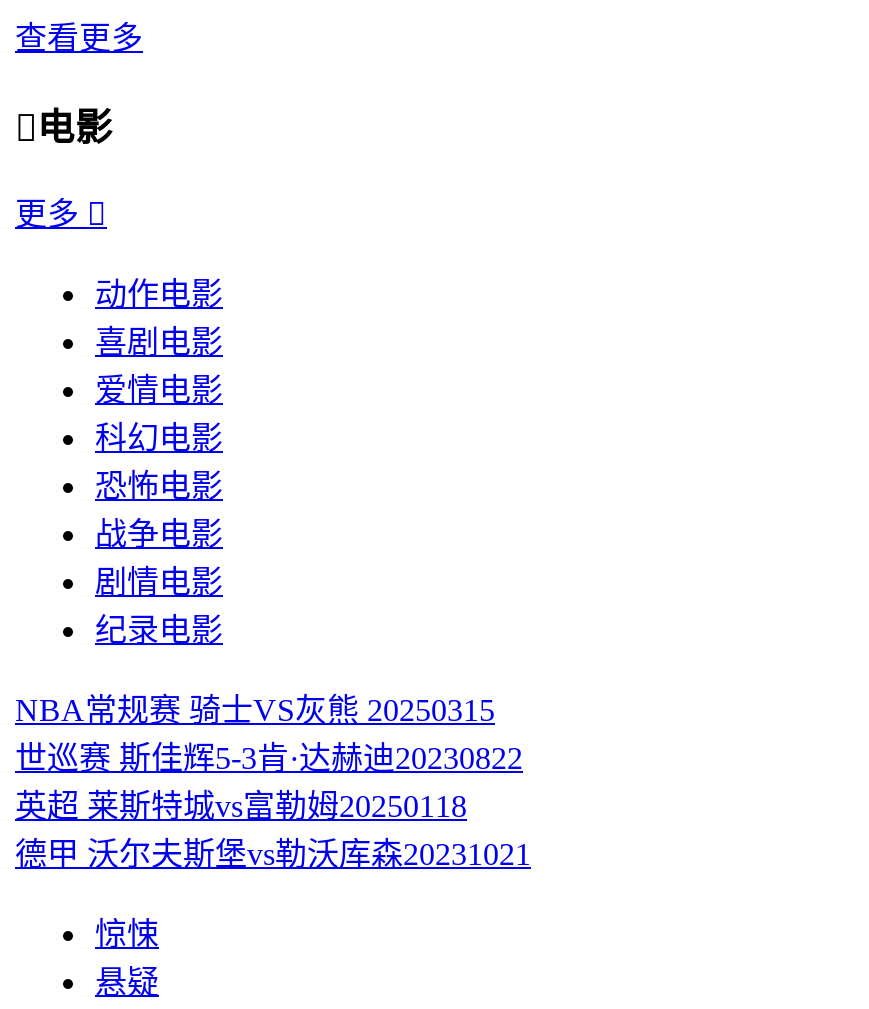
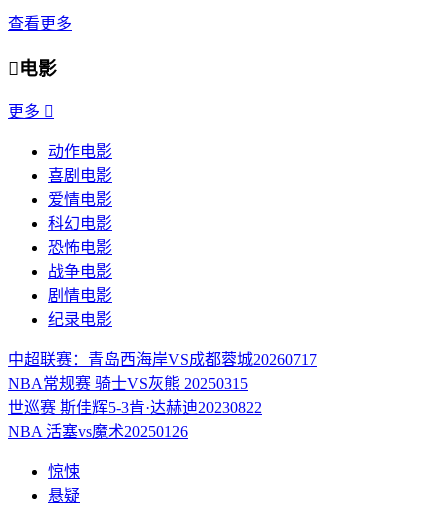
+ 中超联赛：青岛西海岸VS成都蓉城20260717

moved down: NBA常规赛 骑士VS灰熊 20250315 | 世巡赛 斯佳辉5-3肯·达赫迪20230822

- 英超 莱斯特城vs富勒姆20250118
- 德甲 沃尔夫斯堡vs勒沃库森20231021
+ NBA 活塞vs魔术20250126
